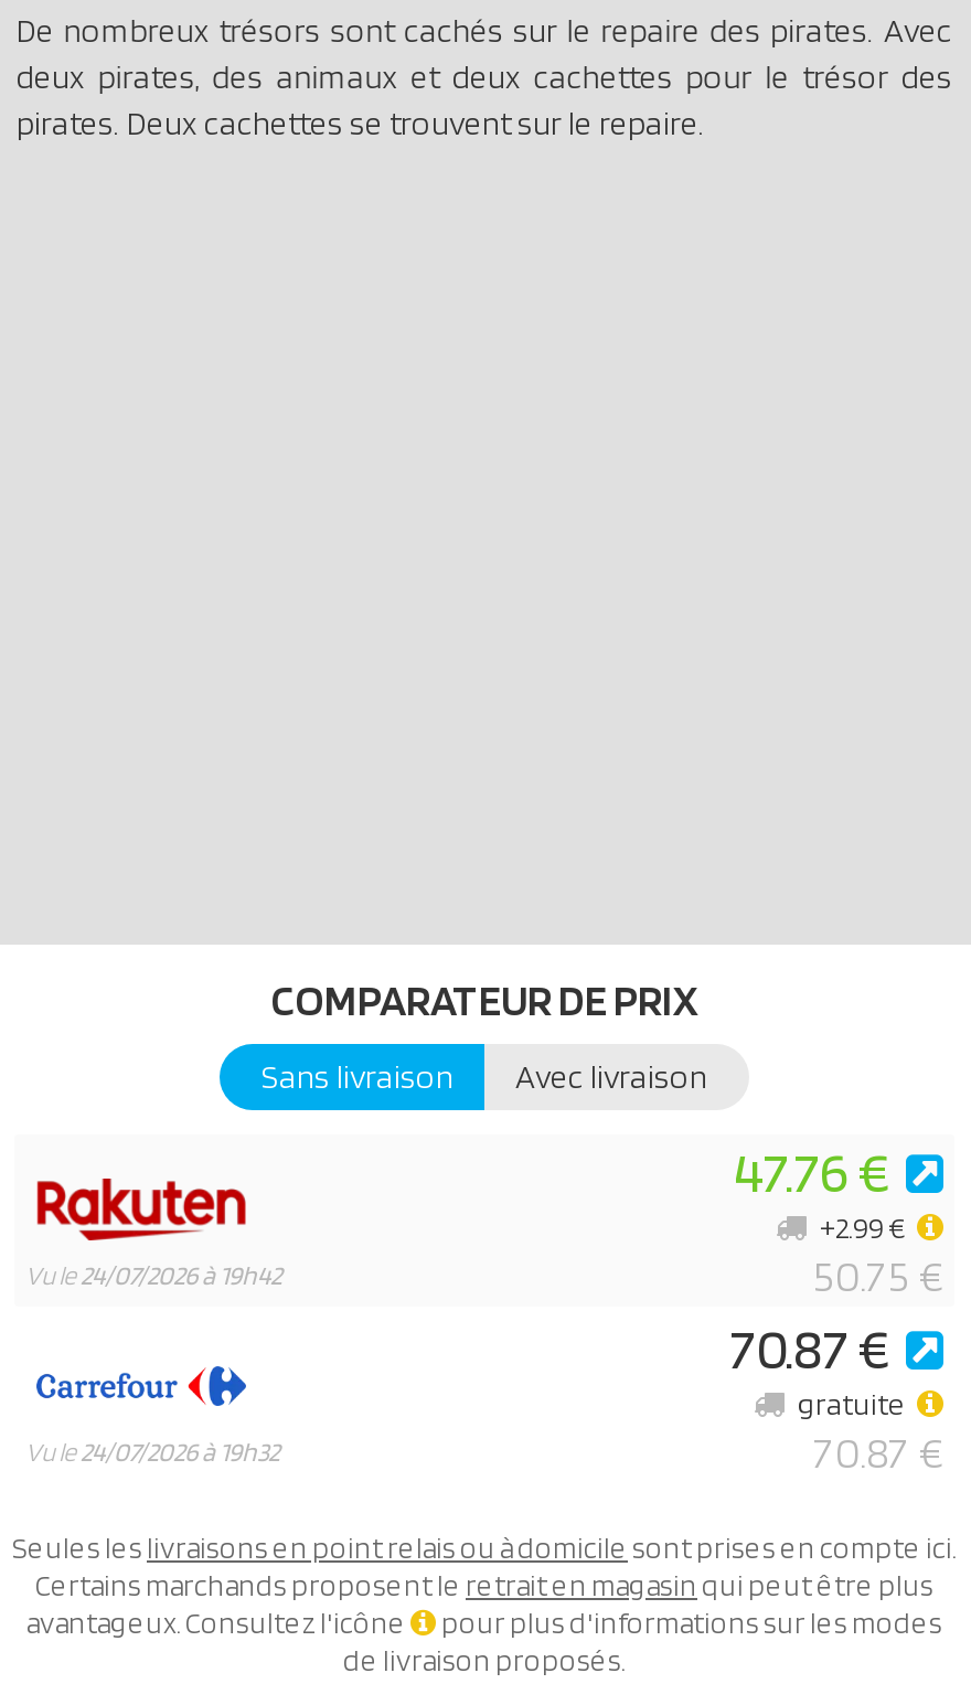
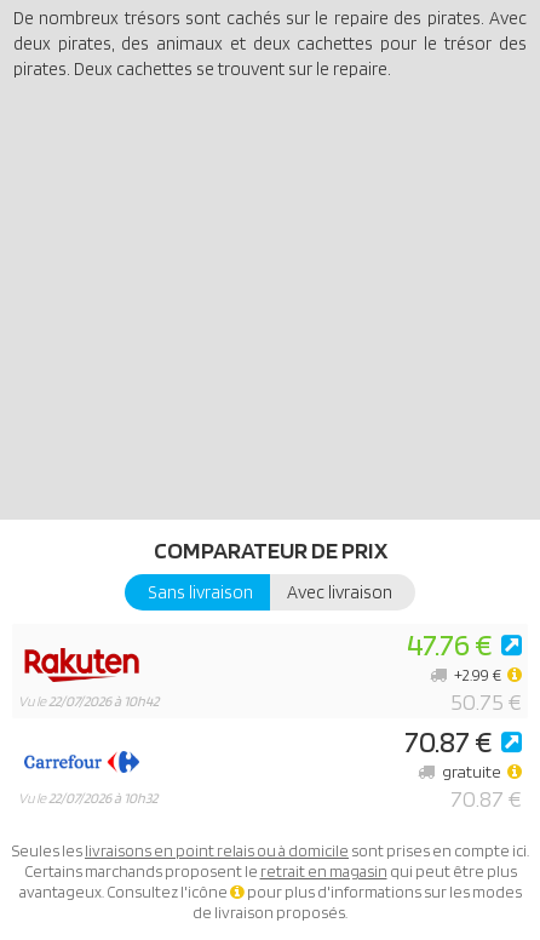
- Vu le24/07/2026 à 19h42
+ Vu le22/07/2026 à 10h42

- Vu le24/07/2026 à 19h32
+ Vu le22/07/2026 à 10h32
